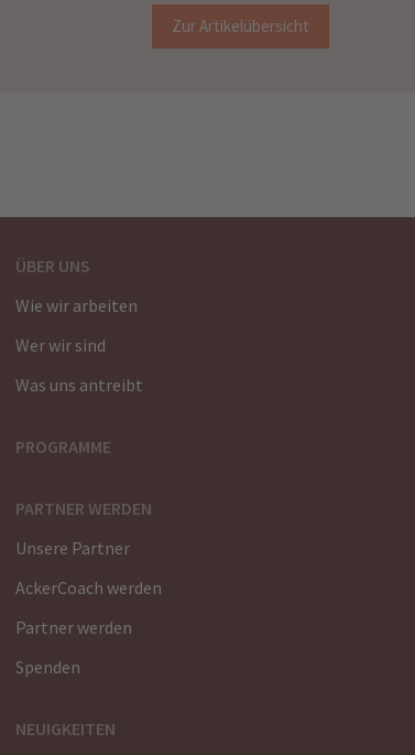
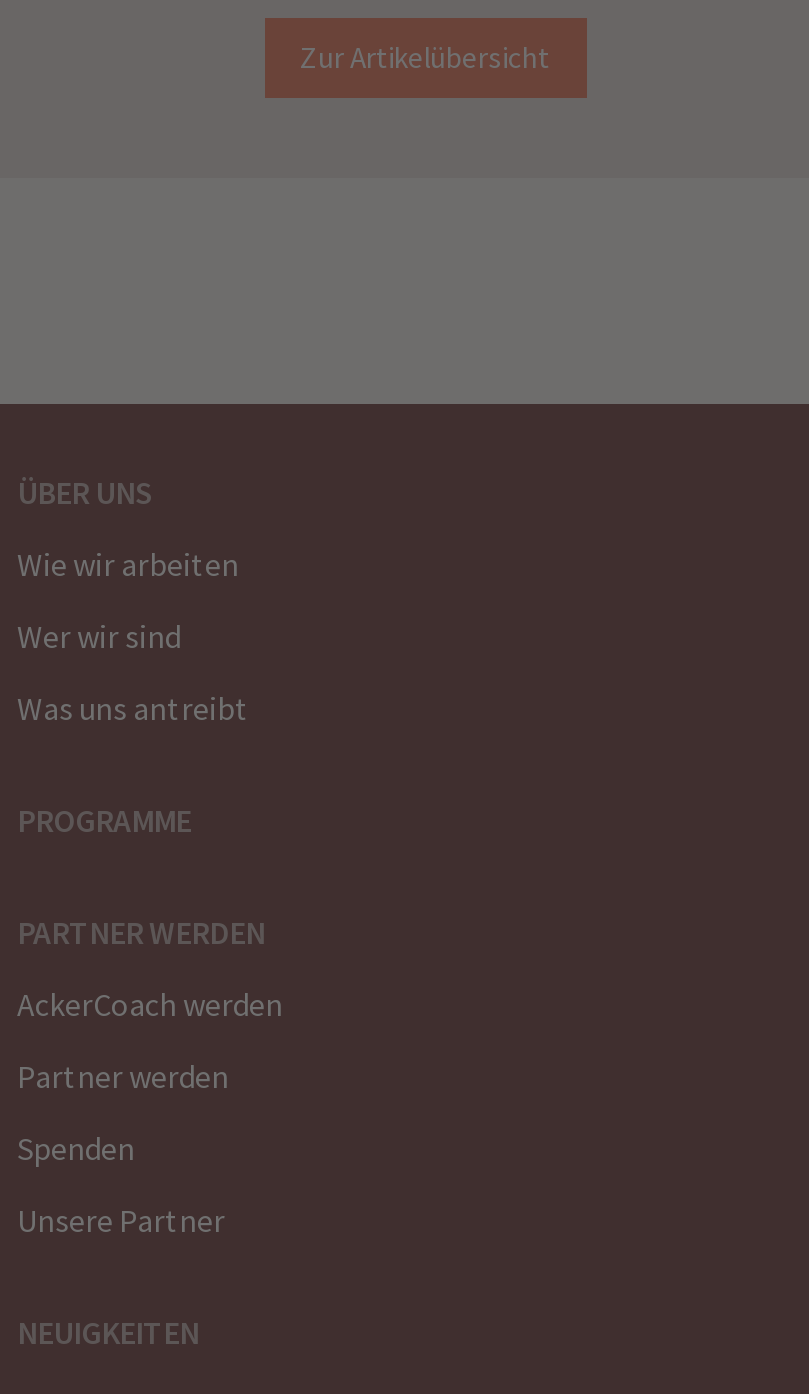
moved down: Unsere Partner

moved up: AckerCoach werden | Partner werden | Spenden
